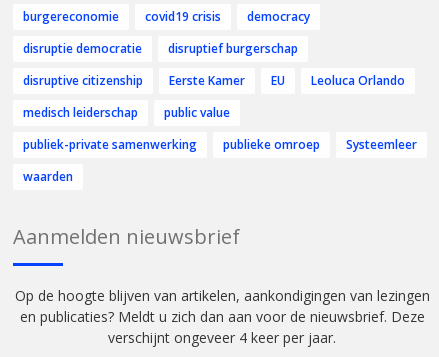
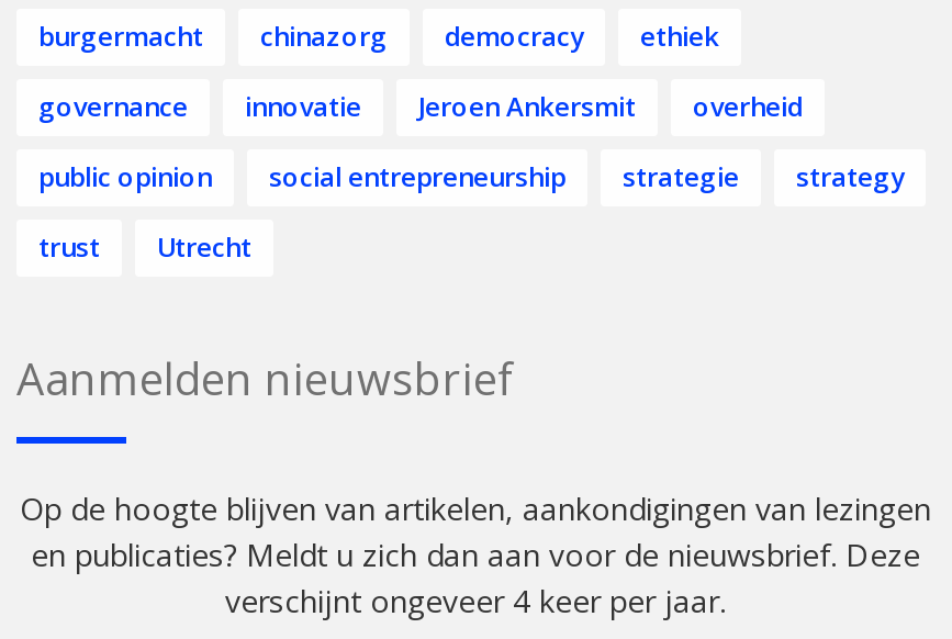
- burgereconomie
- covid19 crisis
+ burgermacht
+ chinazorg

- disruptie democratie
- disruptief burgerschap
- disruptive citizenship
- Eerste Kamer
- EU
- Leoluca Orlando
- medisch leiderschap
- public value
- publiek-private samenwerking
- publieke omroep
- Systeemleer
- waarden
+ ethiek
+ governance
+ innovatie
+ Jeroen Ankersmit
+ overheid
+ public opinion
+ social entrepreneurship
+ strategie
+ strategy
+ trust
+ Utrecht
